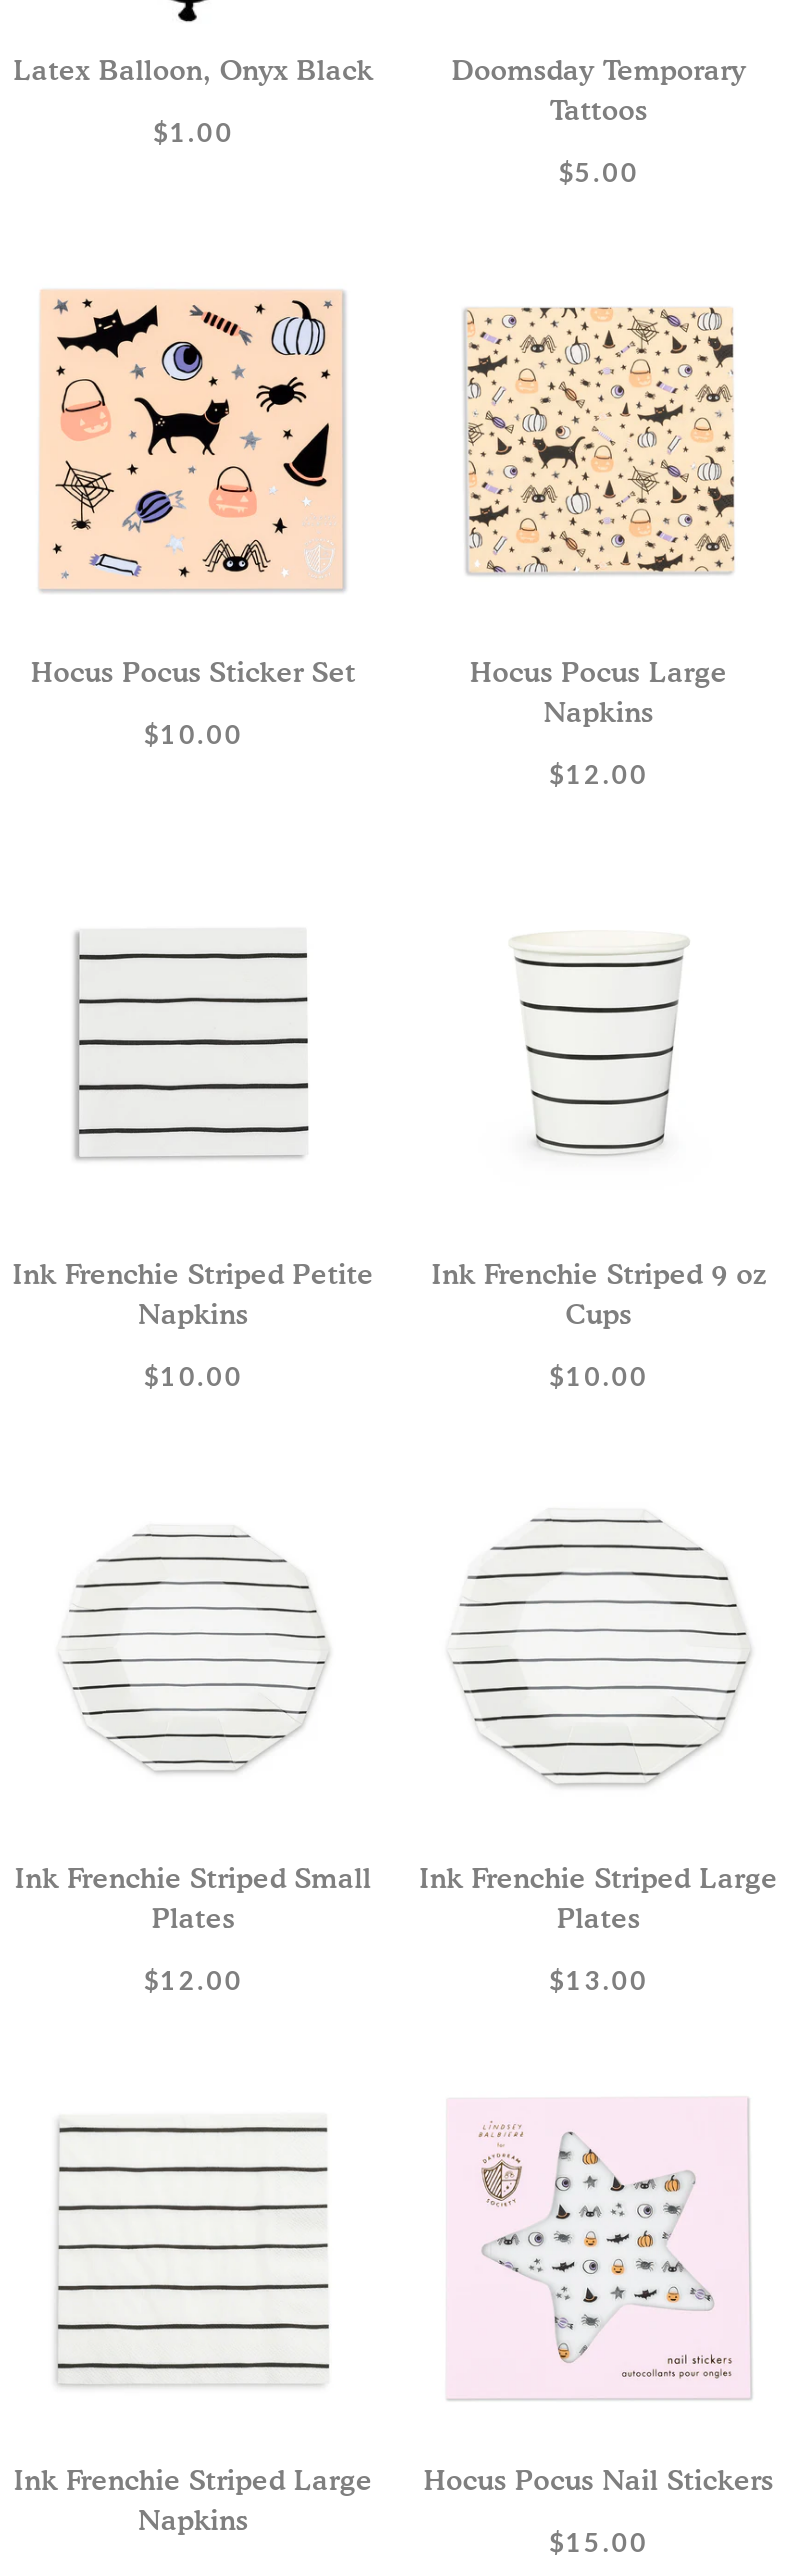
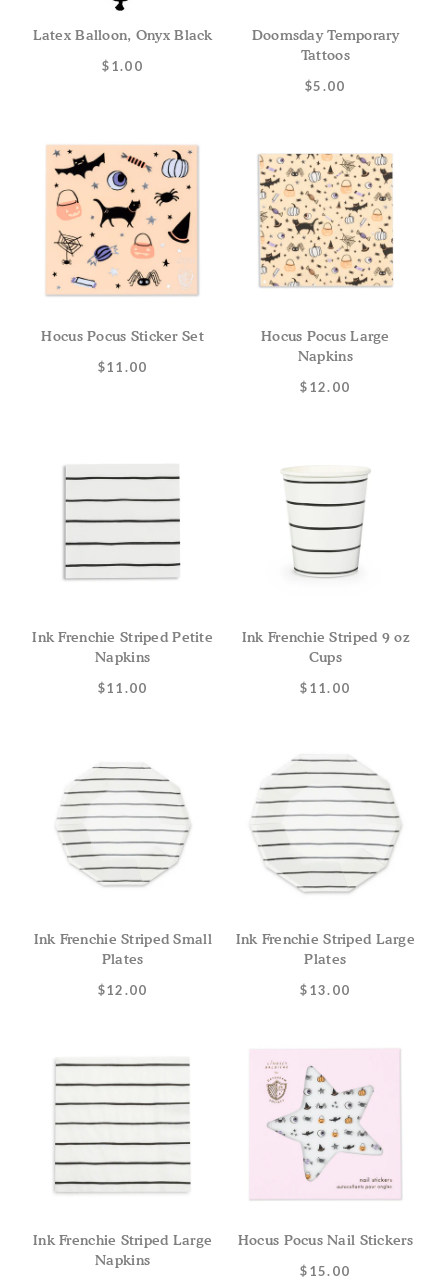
- $10.00
+ $11.00

- $10.00
+ $11.00

- $10.00
+ $11.00
